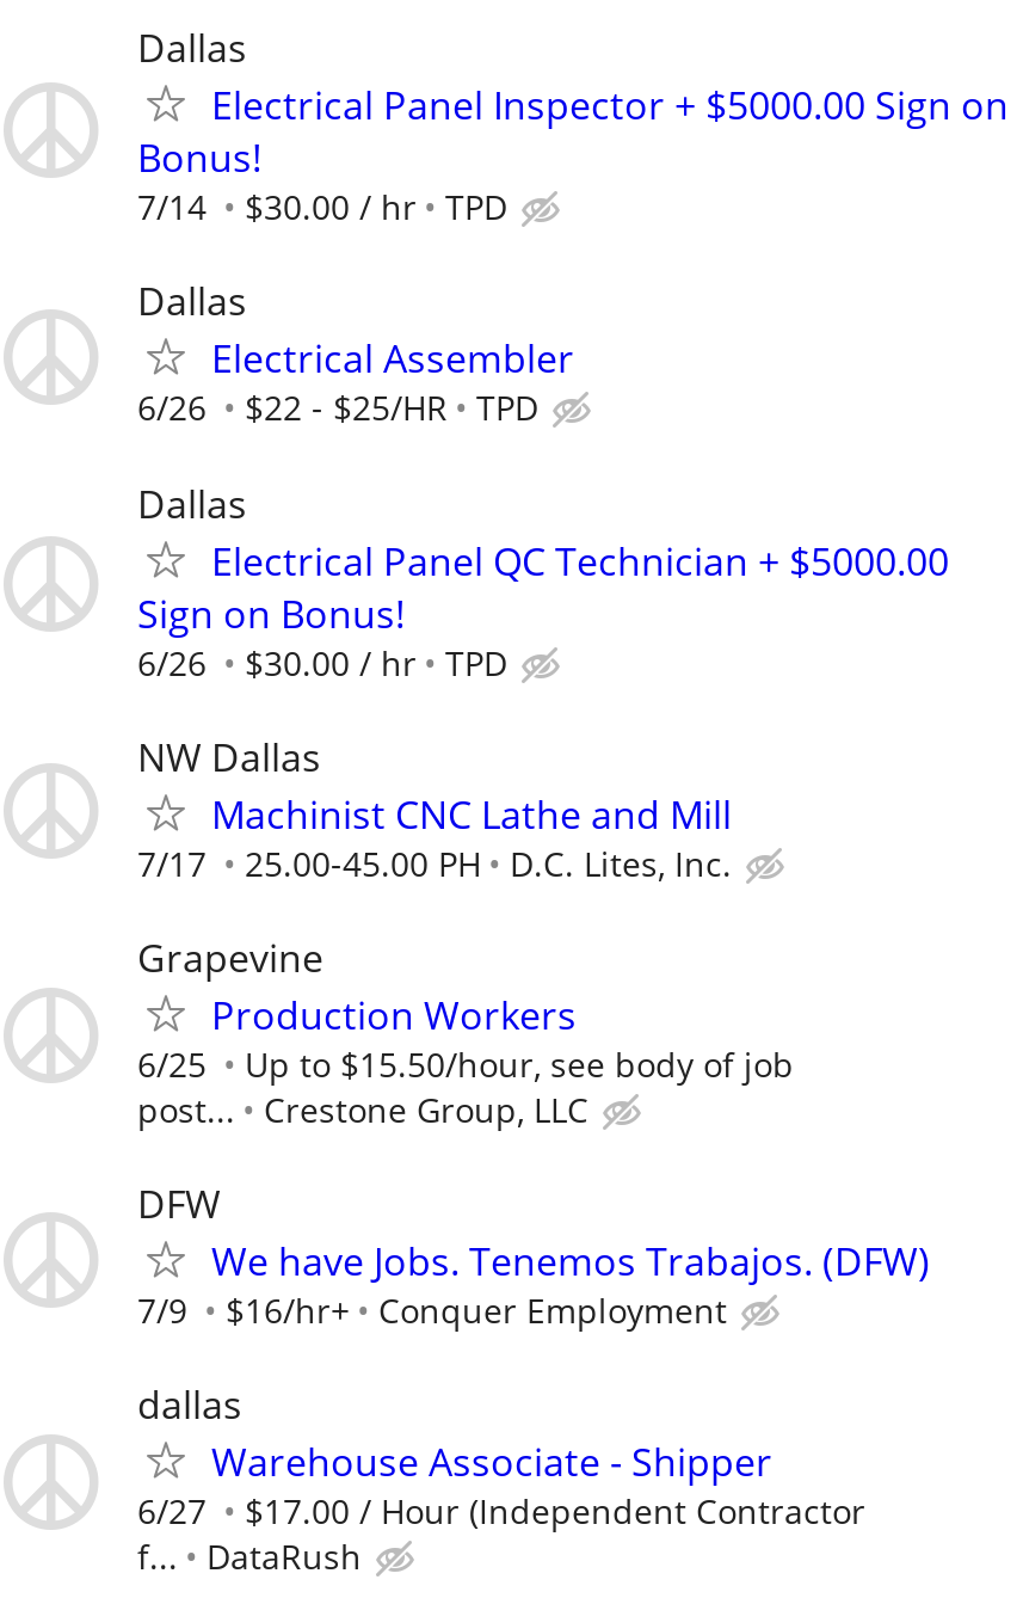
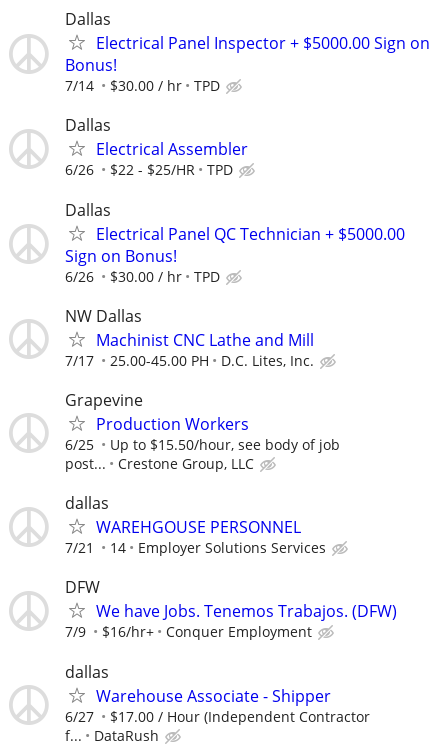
+ dallas
+ WAREHGOUSE PERSONNEL
+ 7/21
+ 14
+ Employer Solutions Services
